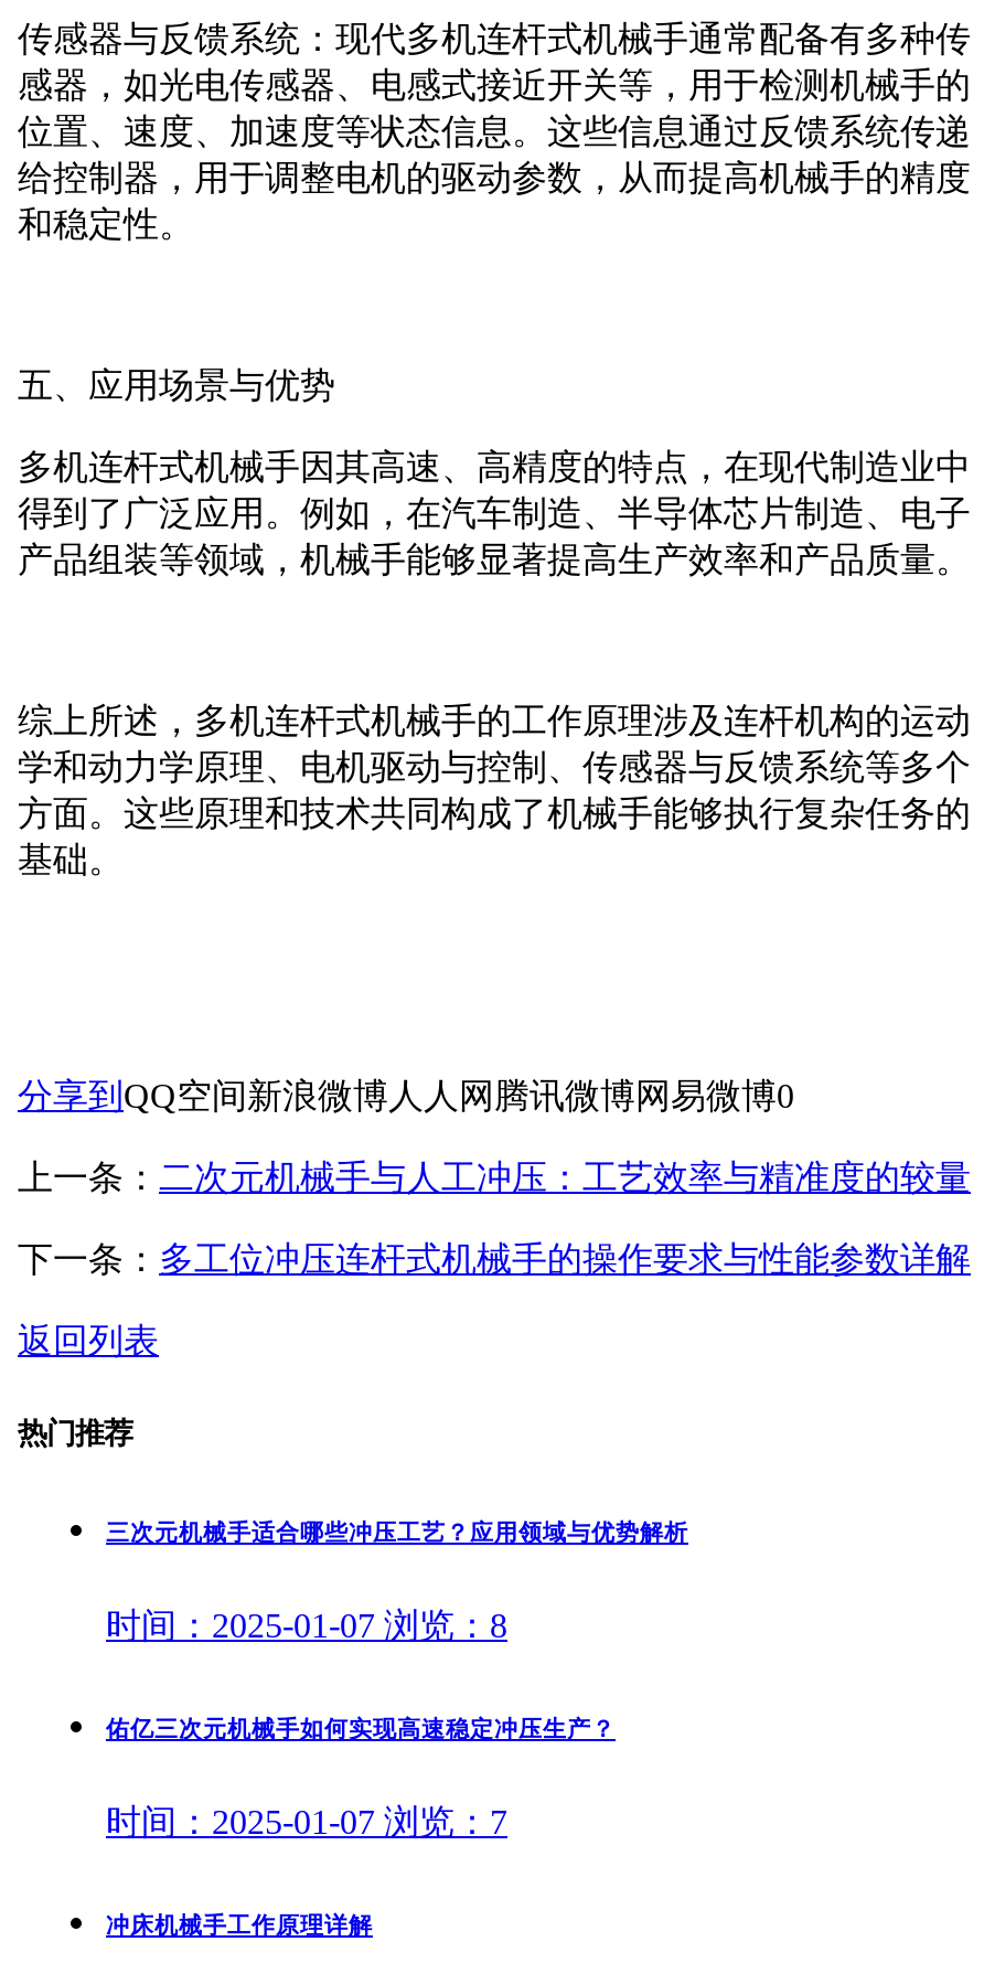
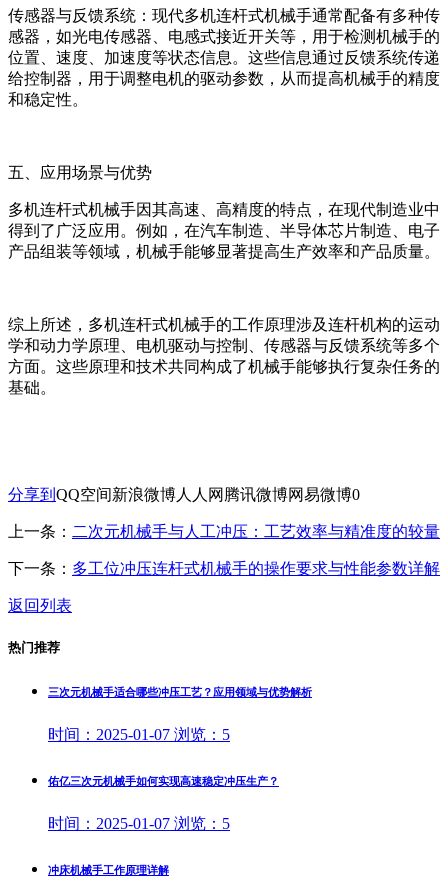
- 时间：2025-01-07浏览：8
+ 时间：2025-01-07浏览：5

- 时间：2025-01-07浏览：7
+ 时间：2025-01-07浏览：5
